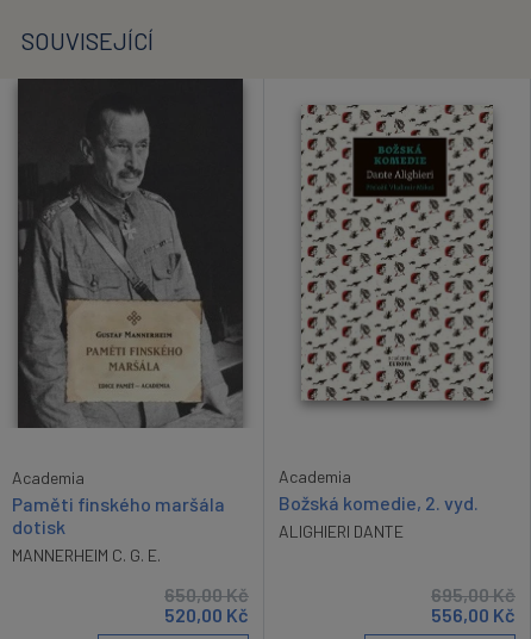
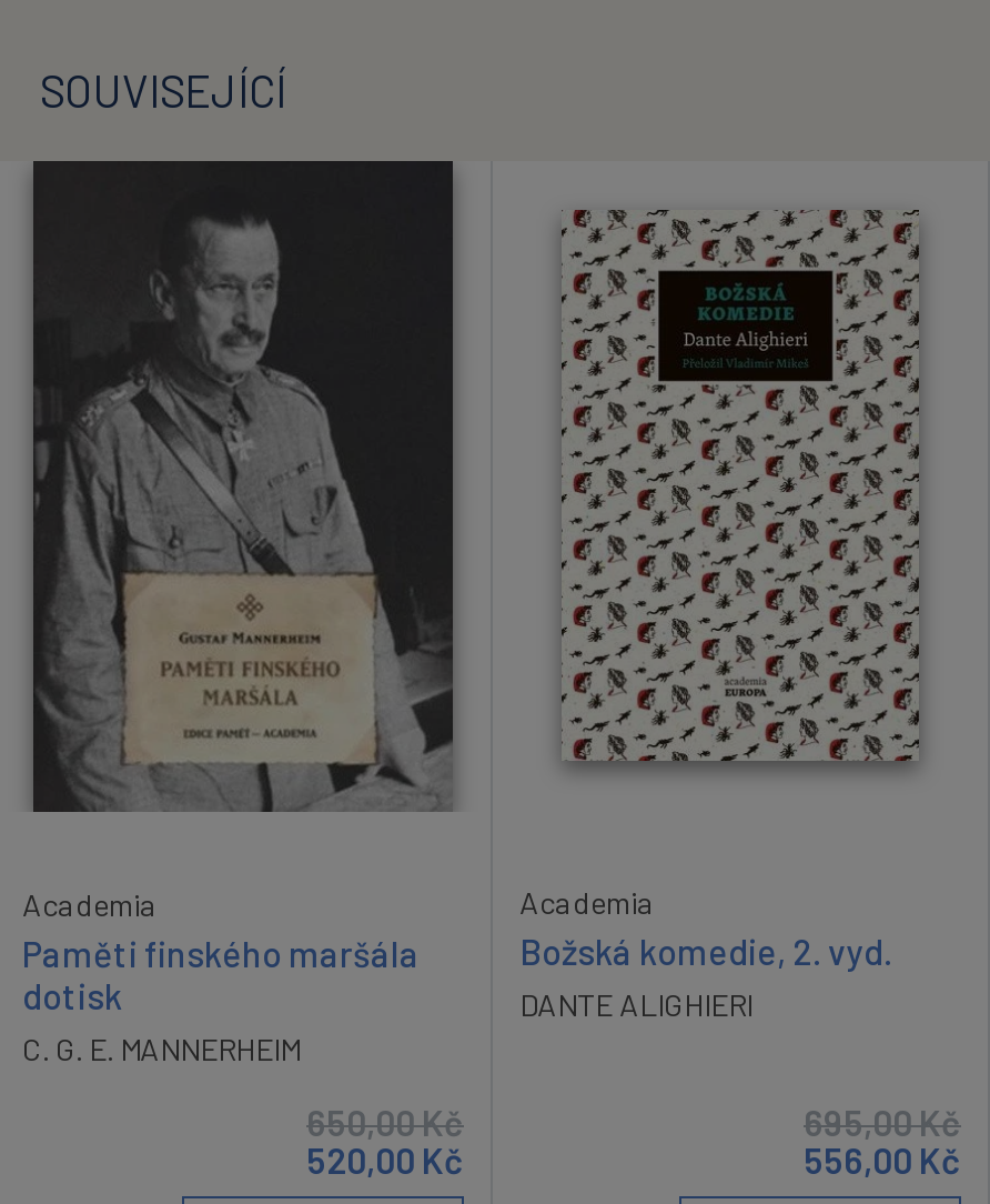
- ALIGHIERI DANTE
+ DANTE ALIGHIERI

- MANNERHEIM C. G. E.
+ C. G. E. MANNERHEIM
